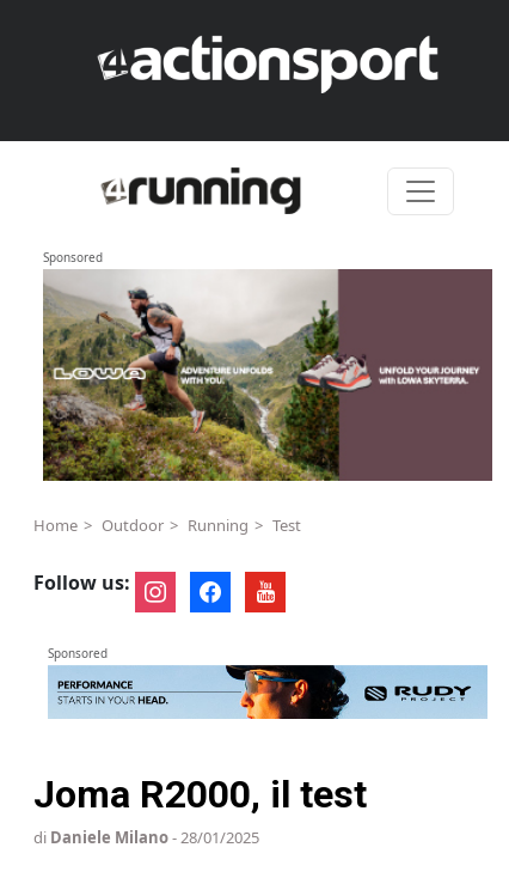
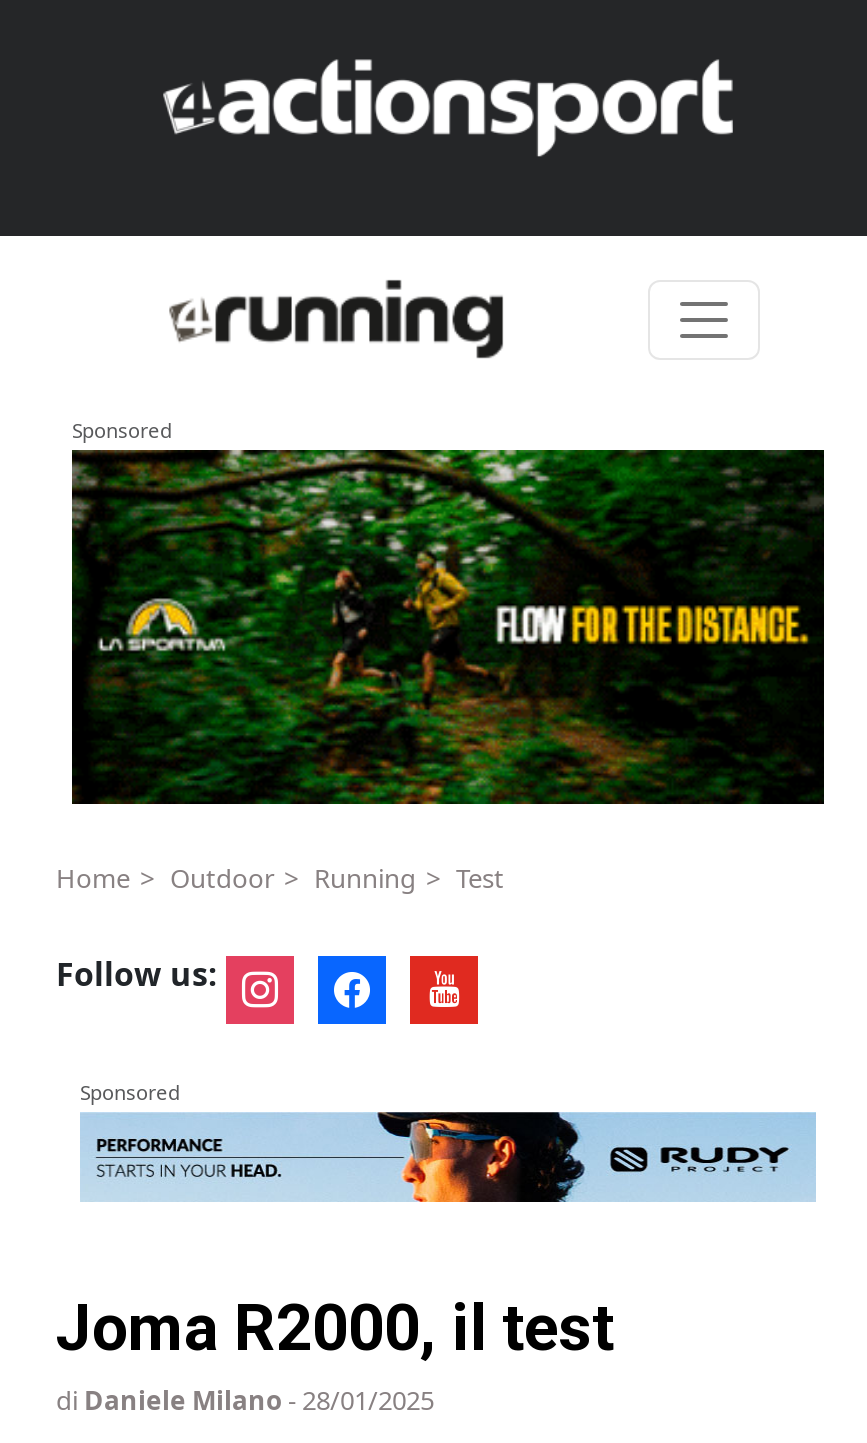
- [image]
+ [image]
